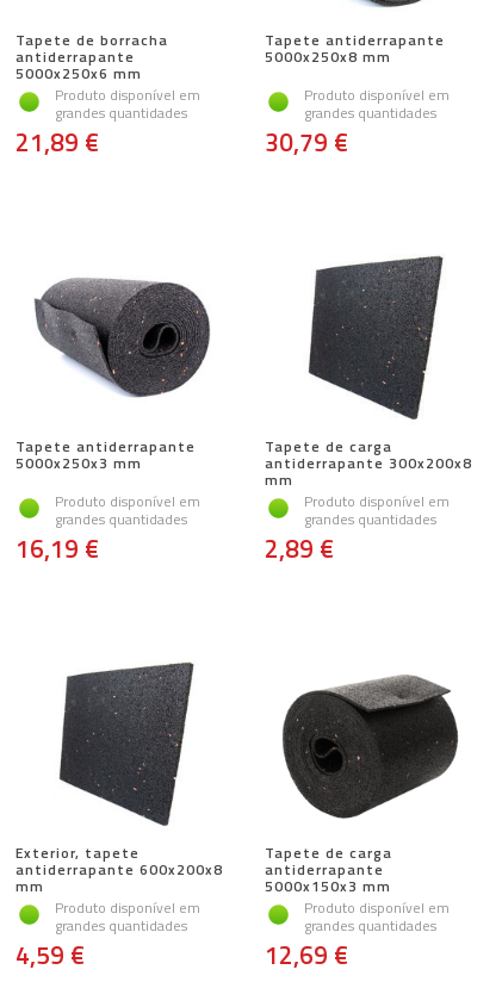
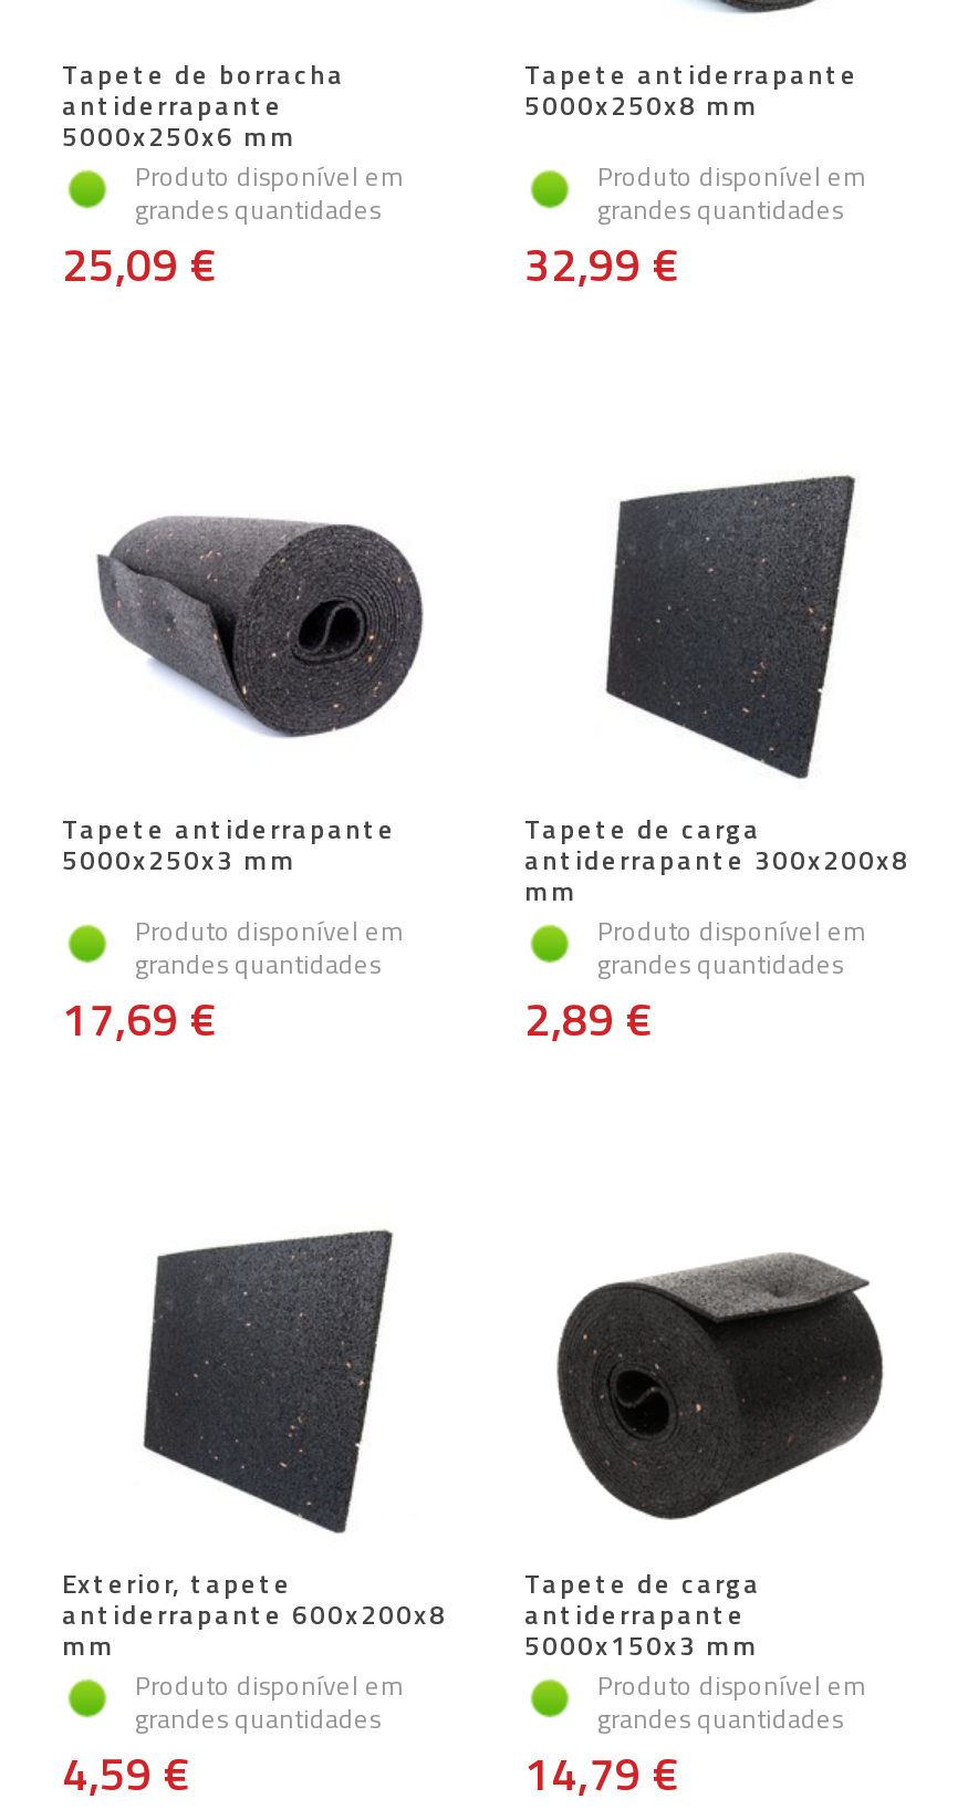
- 21,89 €
+ 25,09 €

- 30,79 €
+ 32,99 €

- 16,19 €
+ 17,69 €

- 12,69 €
+ 14,79 €
